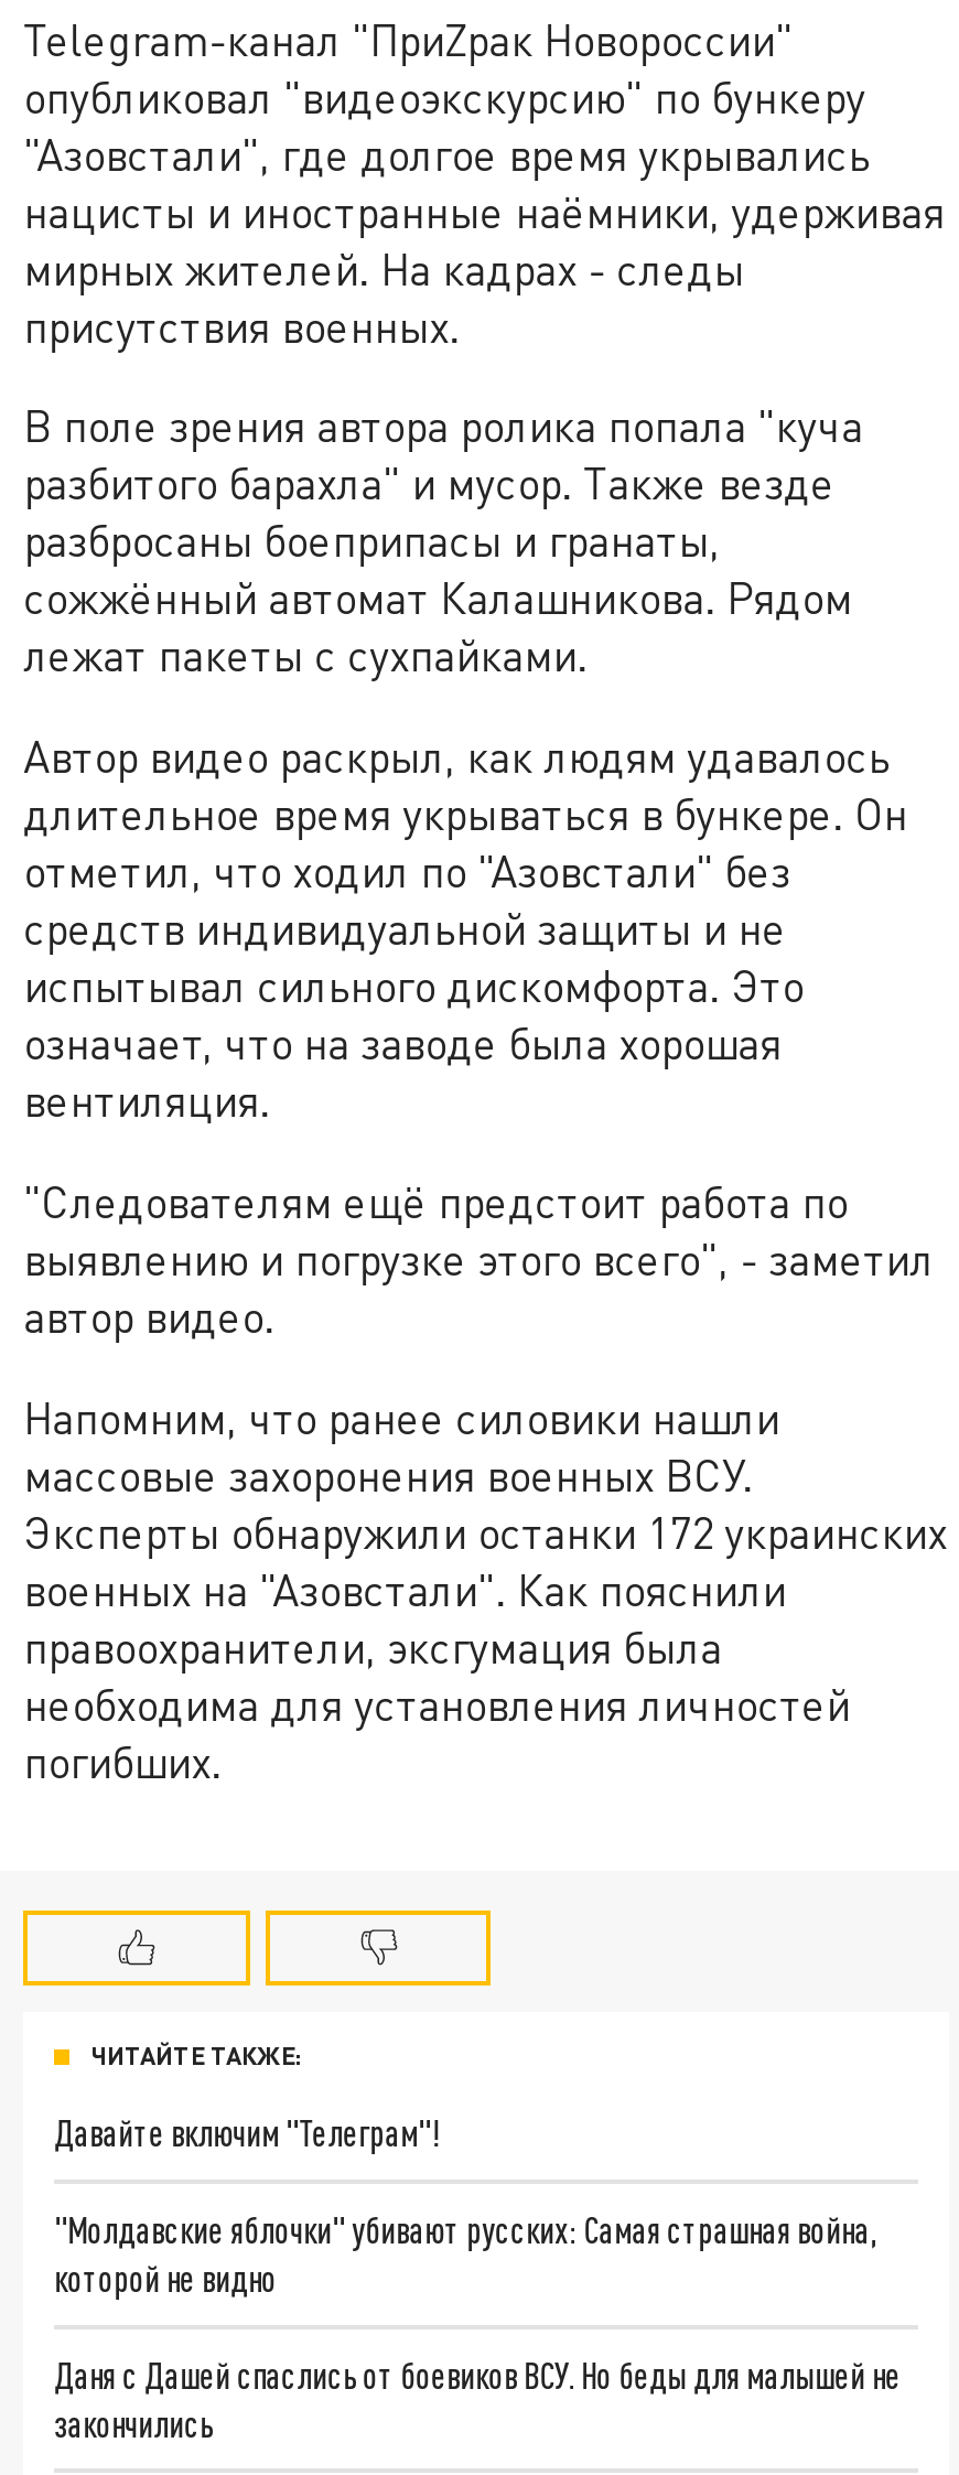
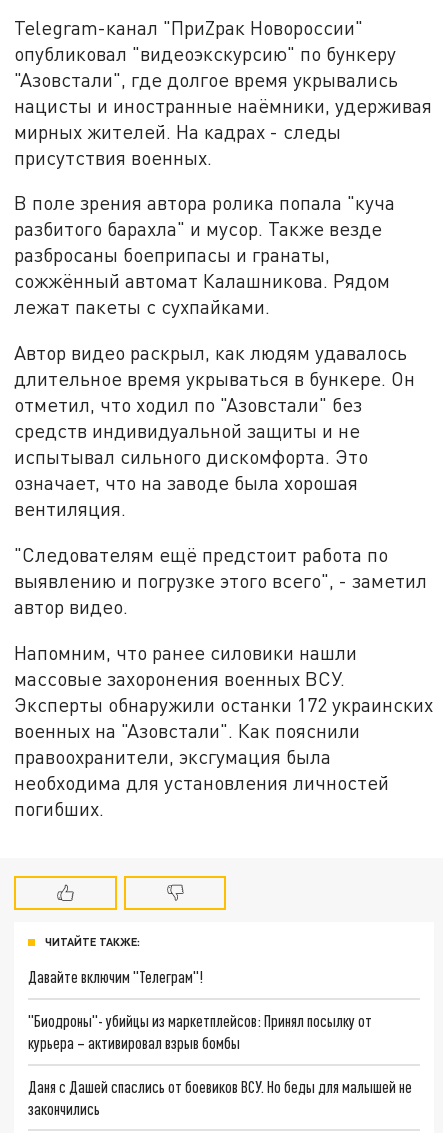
- "Молдавские яблочки" убивают русских: Самая страшная война,
- которой не видно
+ "Биодроны"- убийцы из маркетплейсов: Принял посылку от
+ курьера – активировал взрыв бомбы
